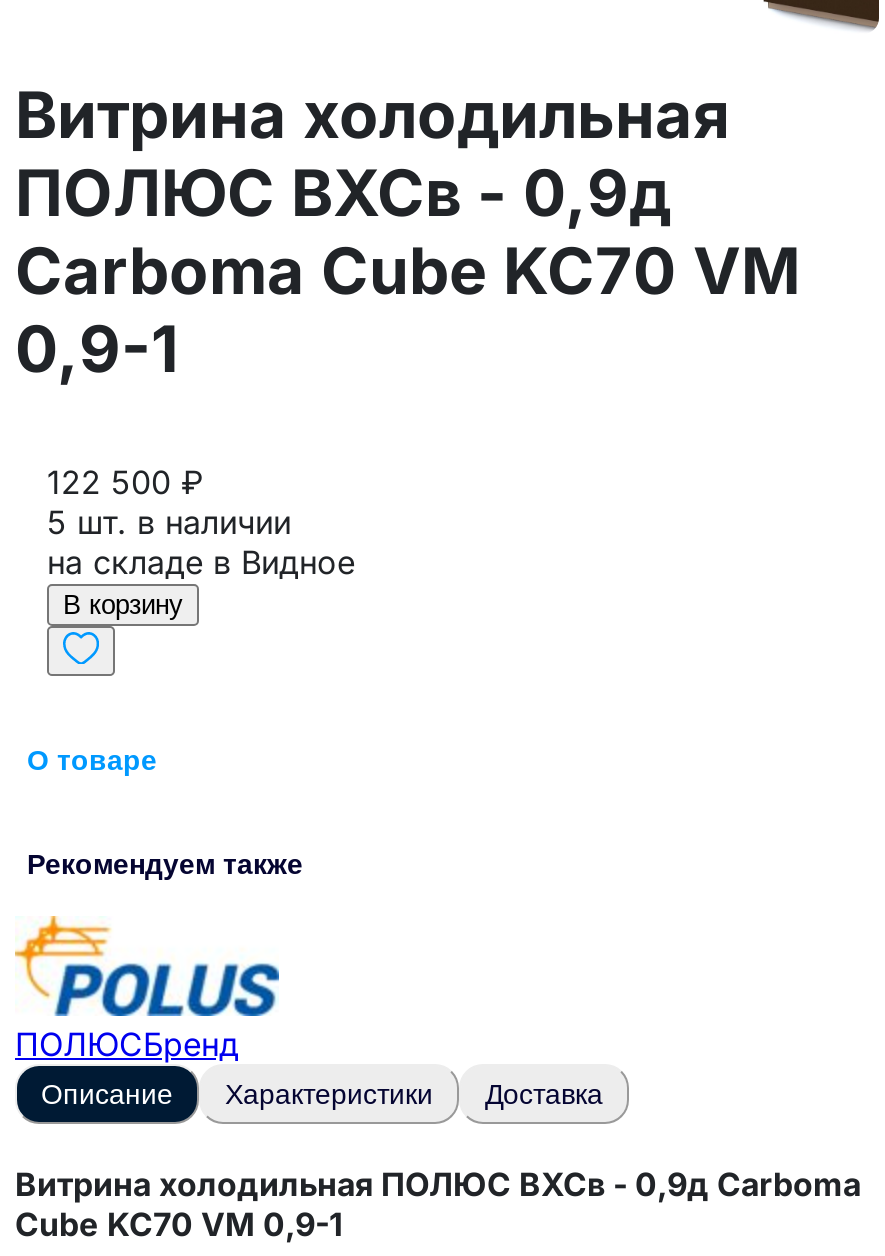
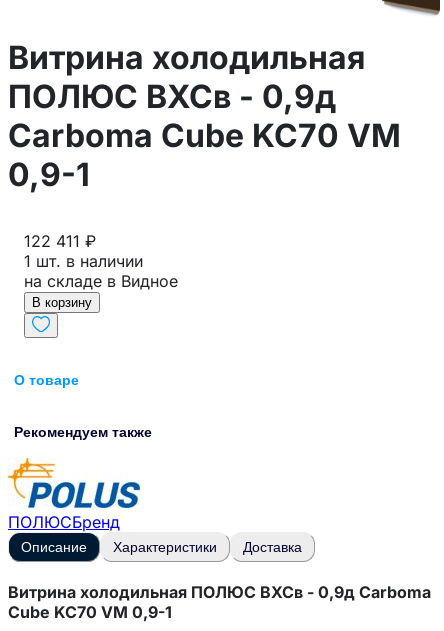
- 122 500 ₽
+ 122 411 ₽

- 5 шт. в наличии
+ 1 шт. в наличии
